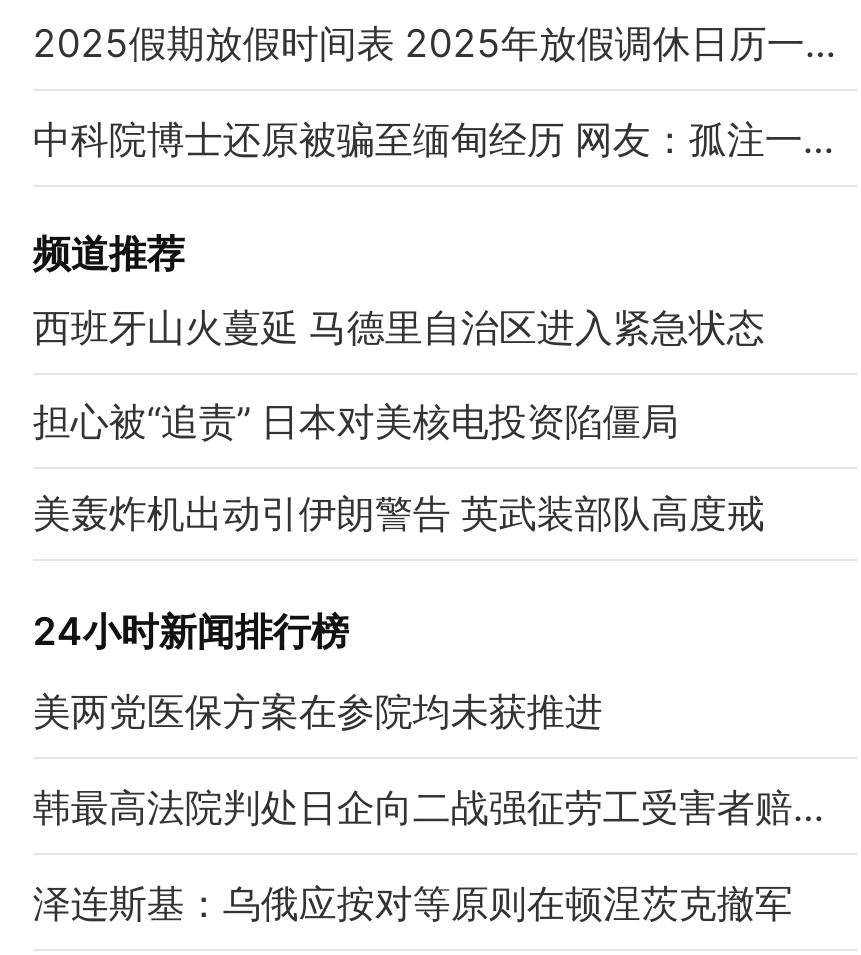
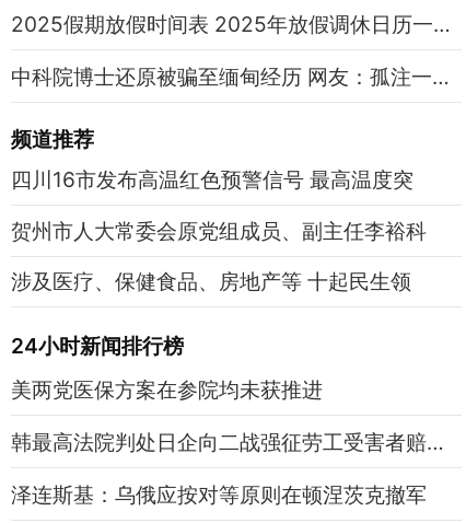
- 西班牙山火蔓延 马德里自治区进入紧急状态
+ 四川16市发布高温红色预警信号 最高温度突

- 担心被“追责” 日本对美核电投资陷僵局
+ 贺州市人大常委会原党组成员、副主任李裕科

- 美轰炸机出动引伊朗警告 英武装部队高度戒
+ 涉及医疗、保健食品、房地产等 十起民生领
